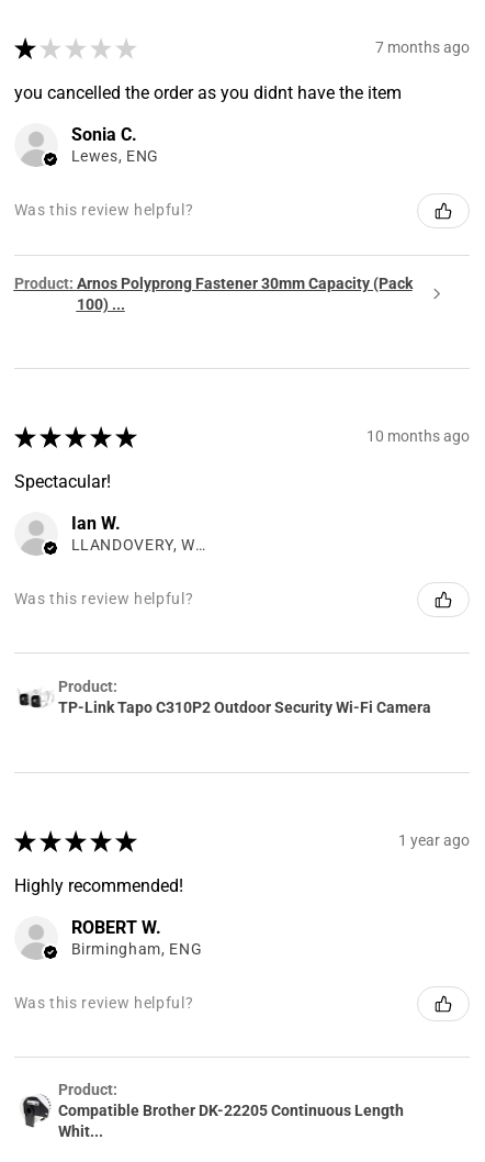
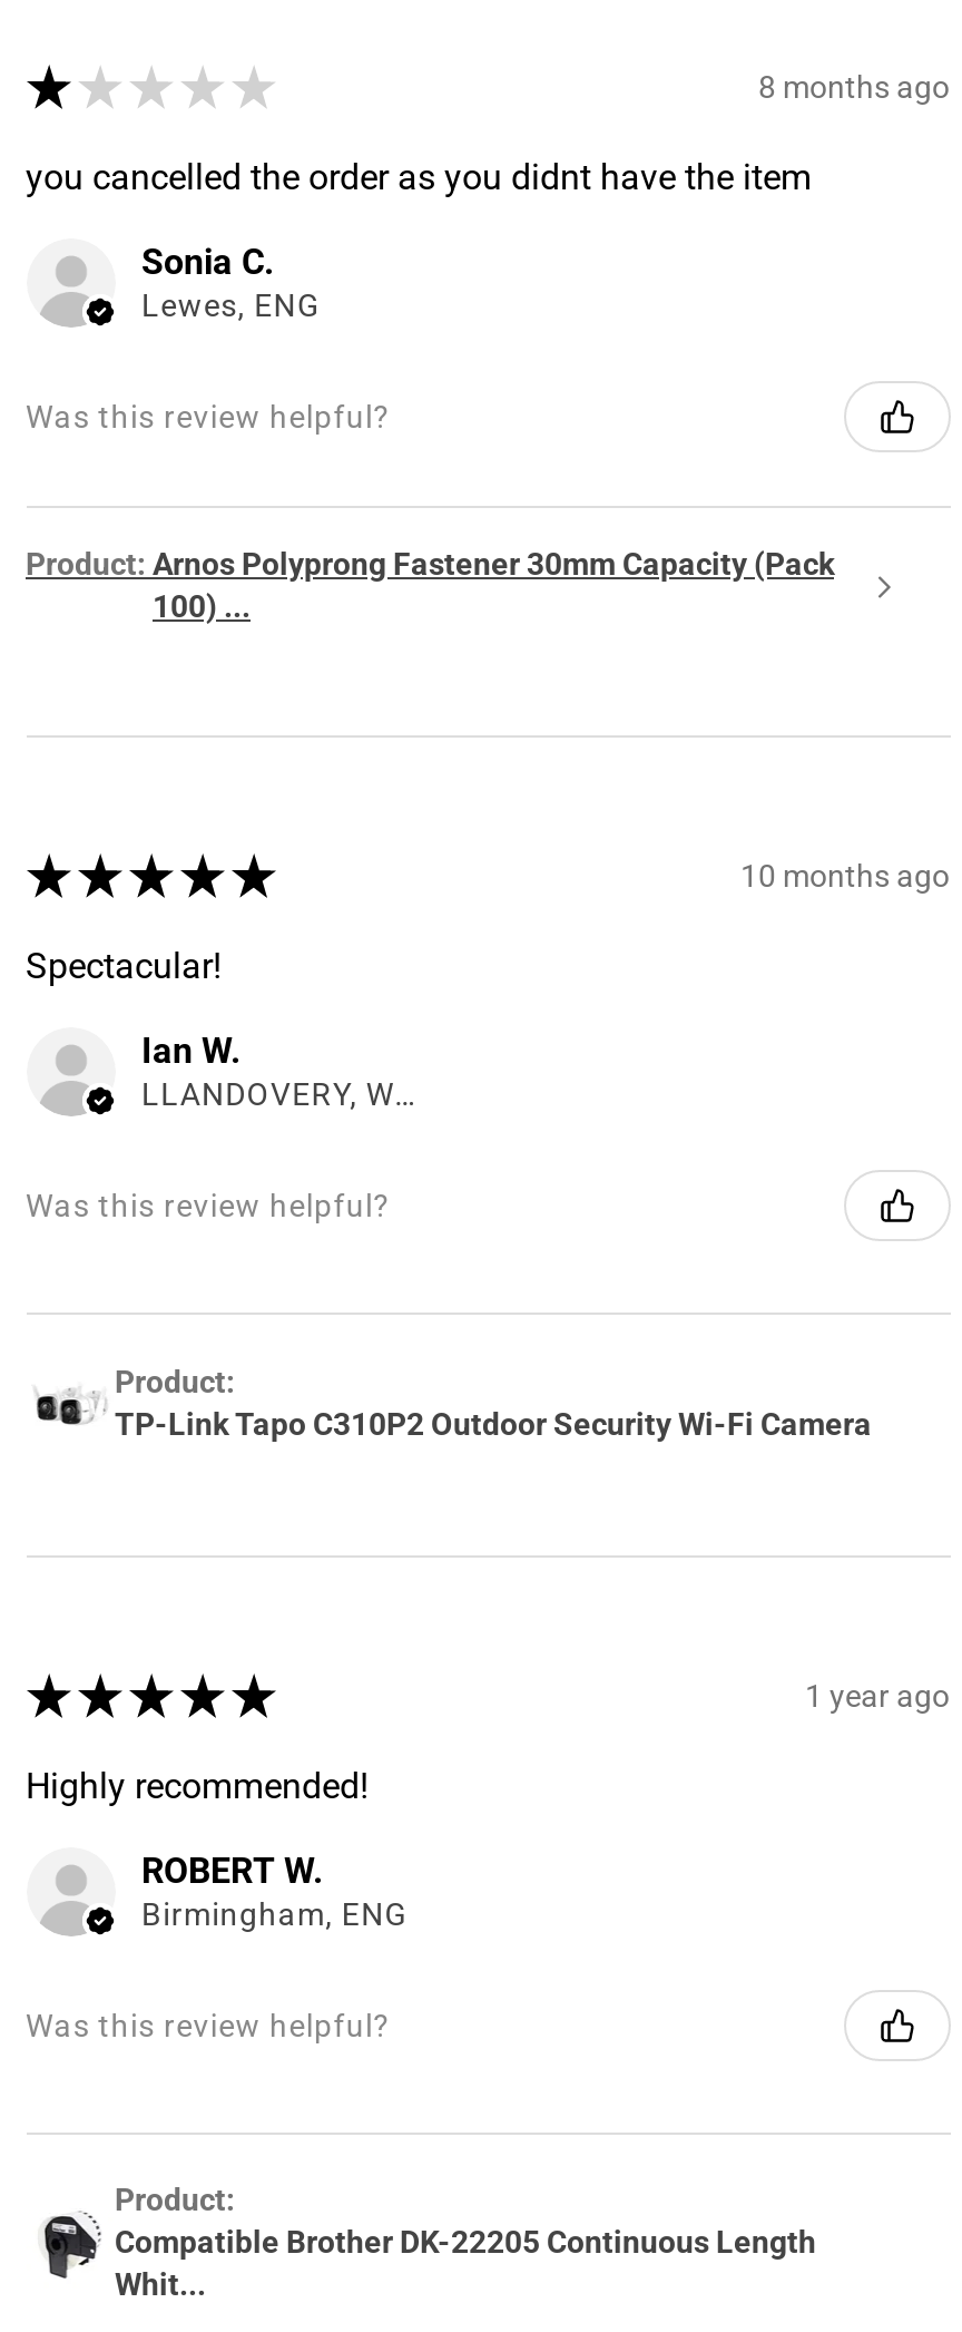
- 7 months ago
+ 8 months ago
